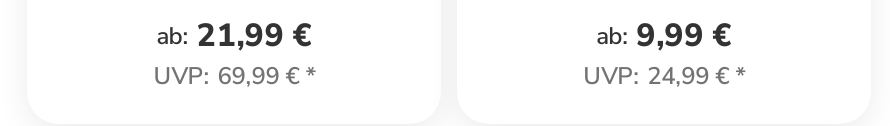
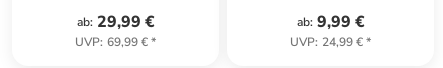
- ab: 21,99 €
+ ab: 29,99 €
